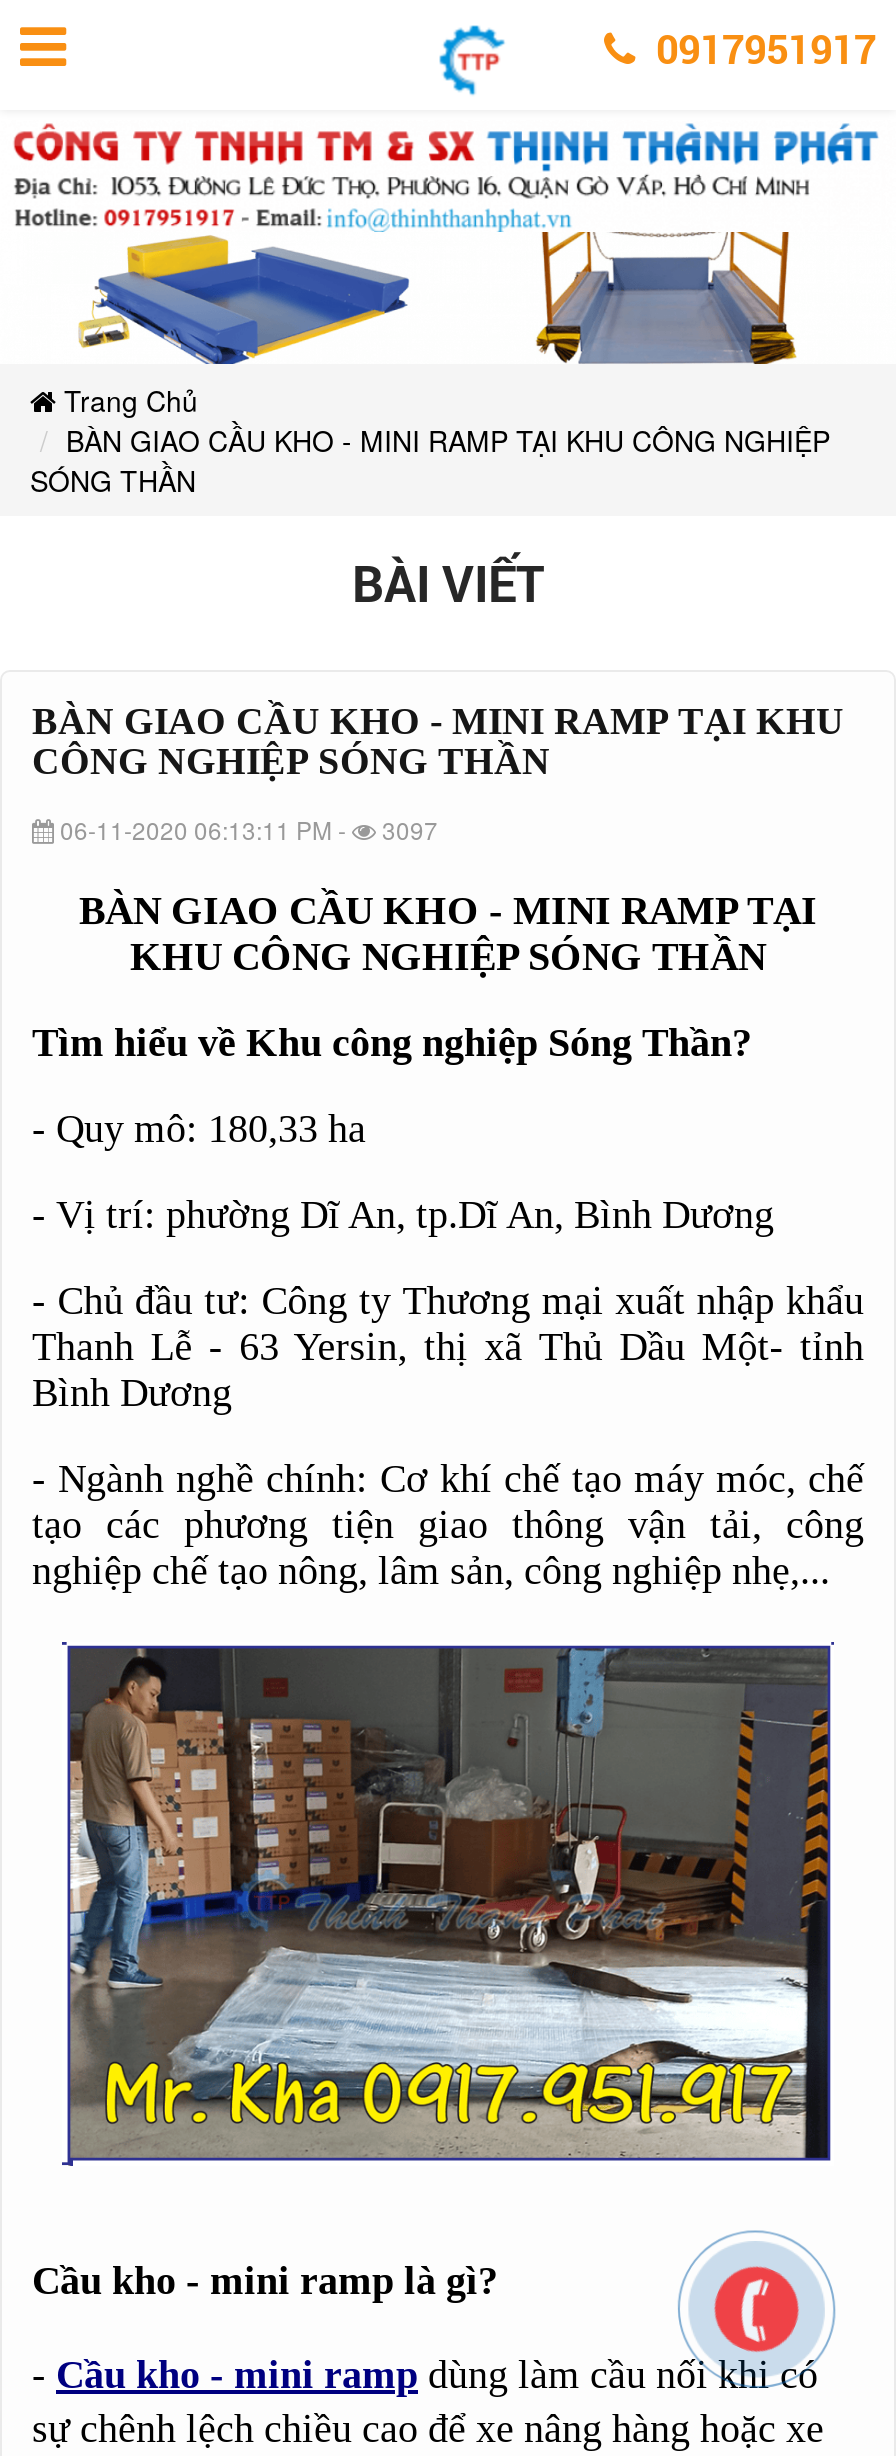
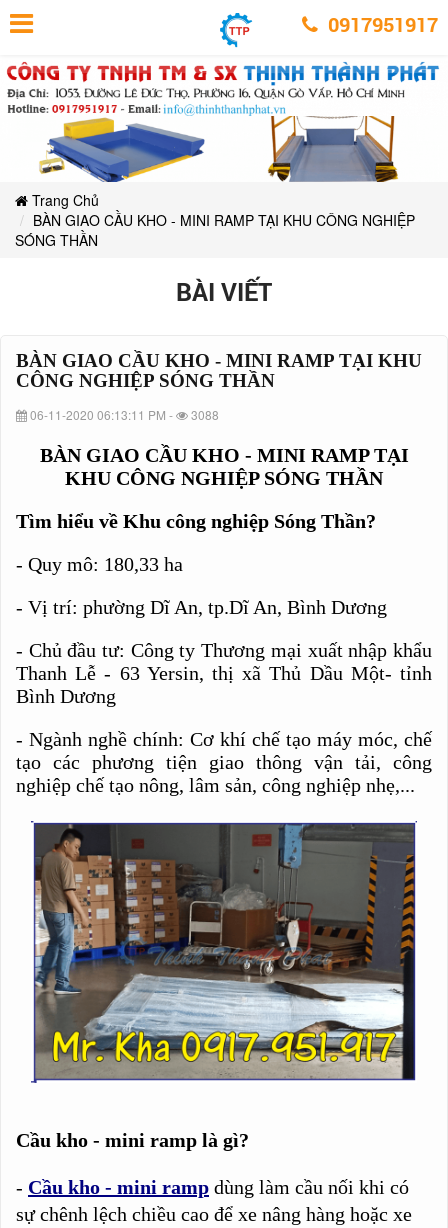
- 3097
+ 3088

- [image]
